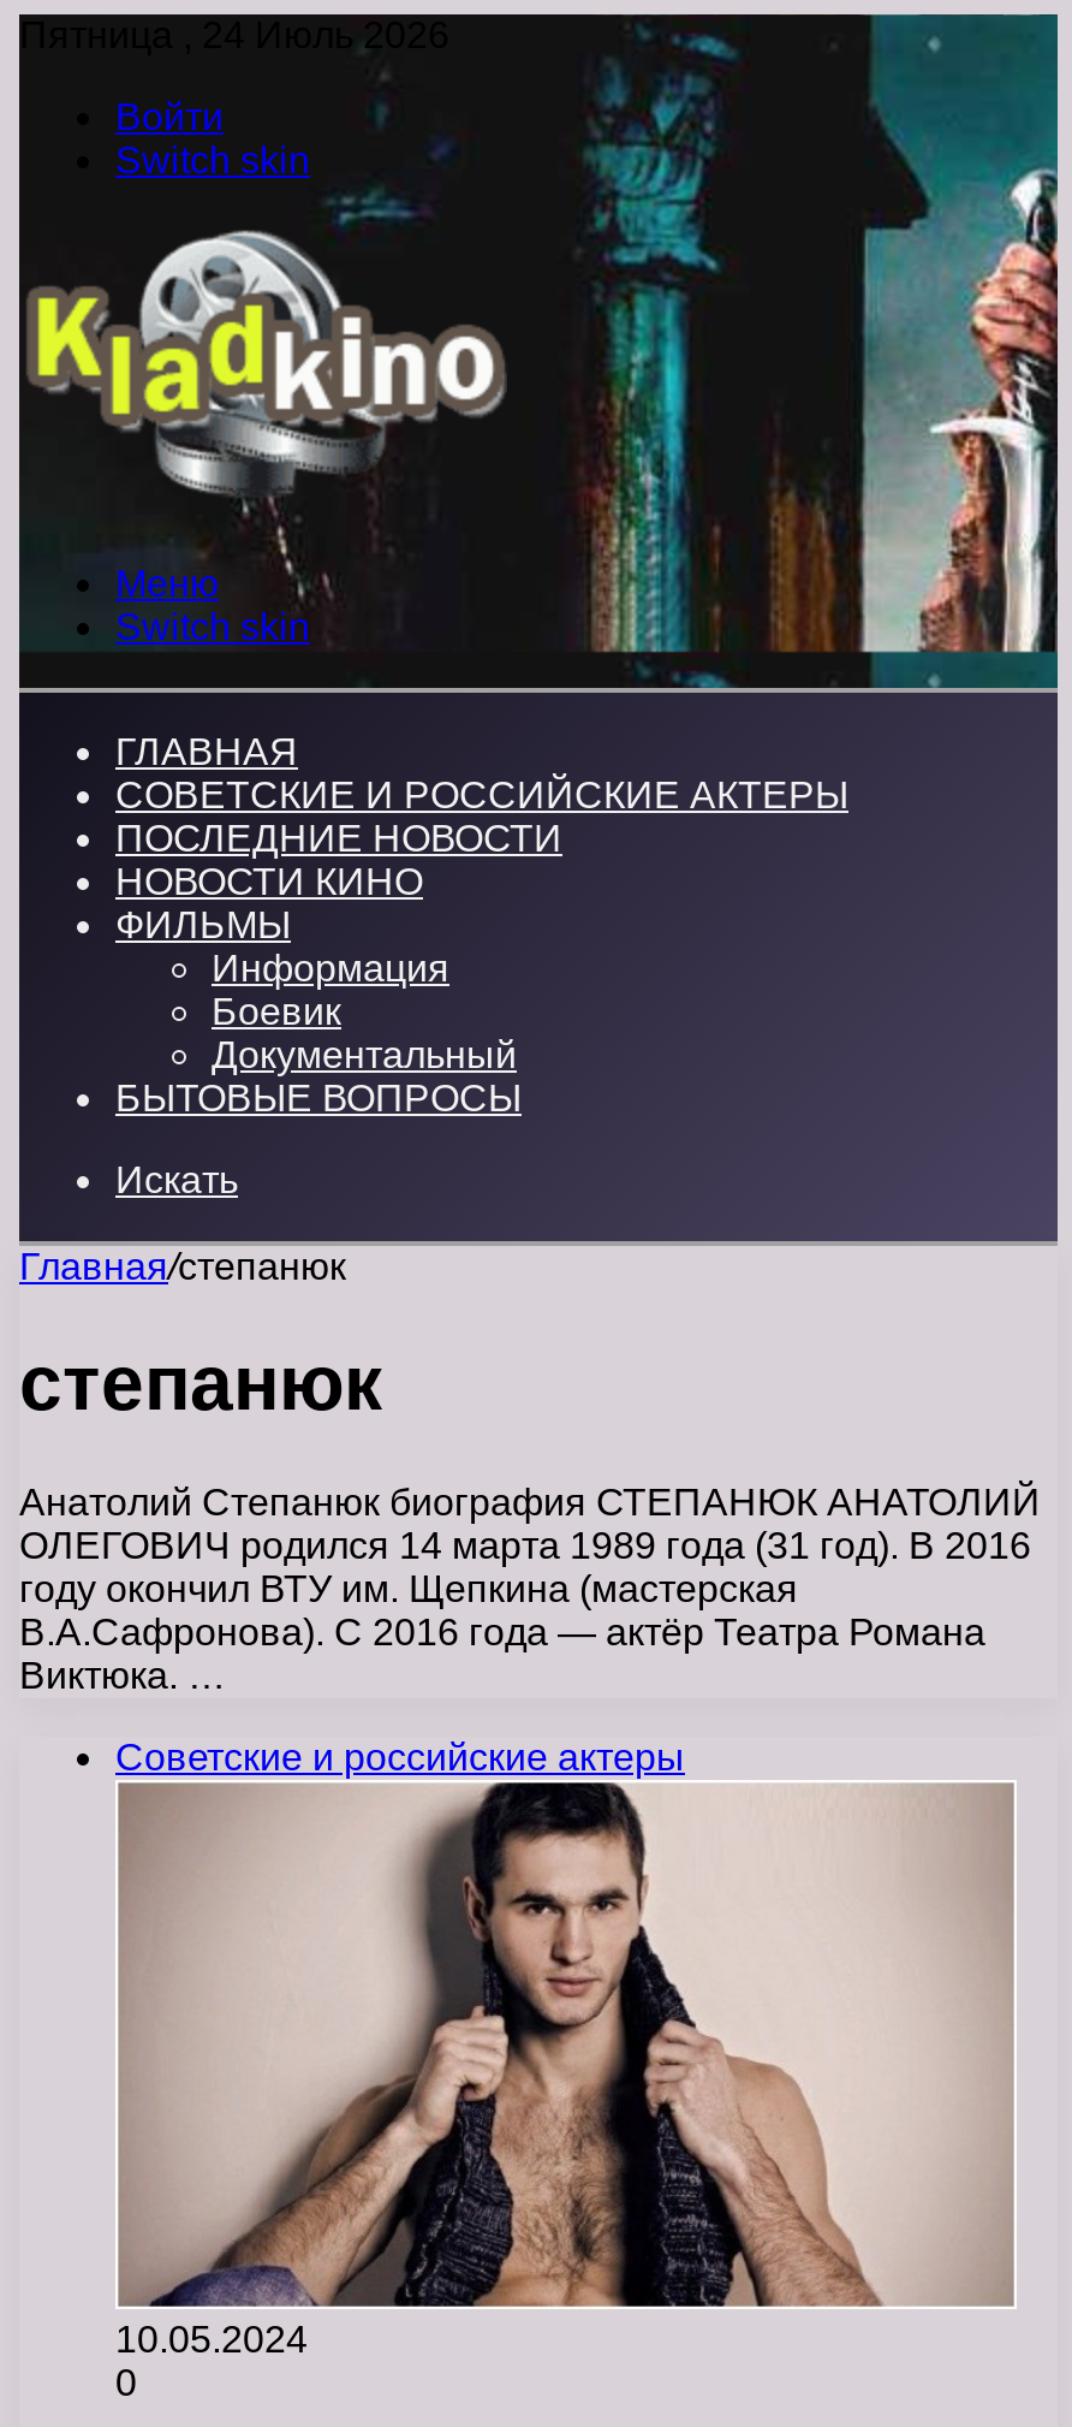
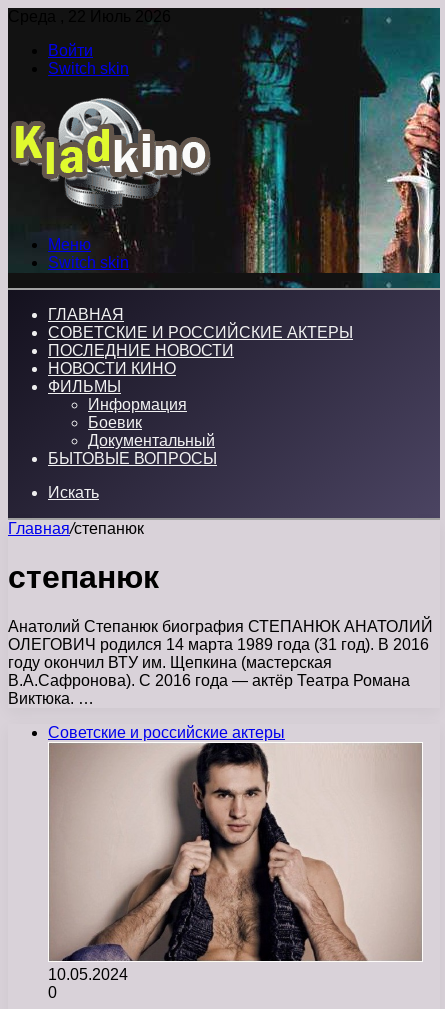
- Пятница , 24 Июль 2026
+ Среда , 22 Июль 2026
